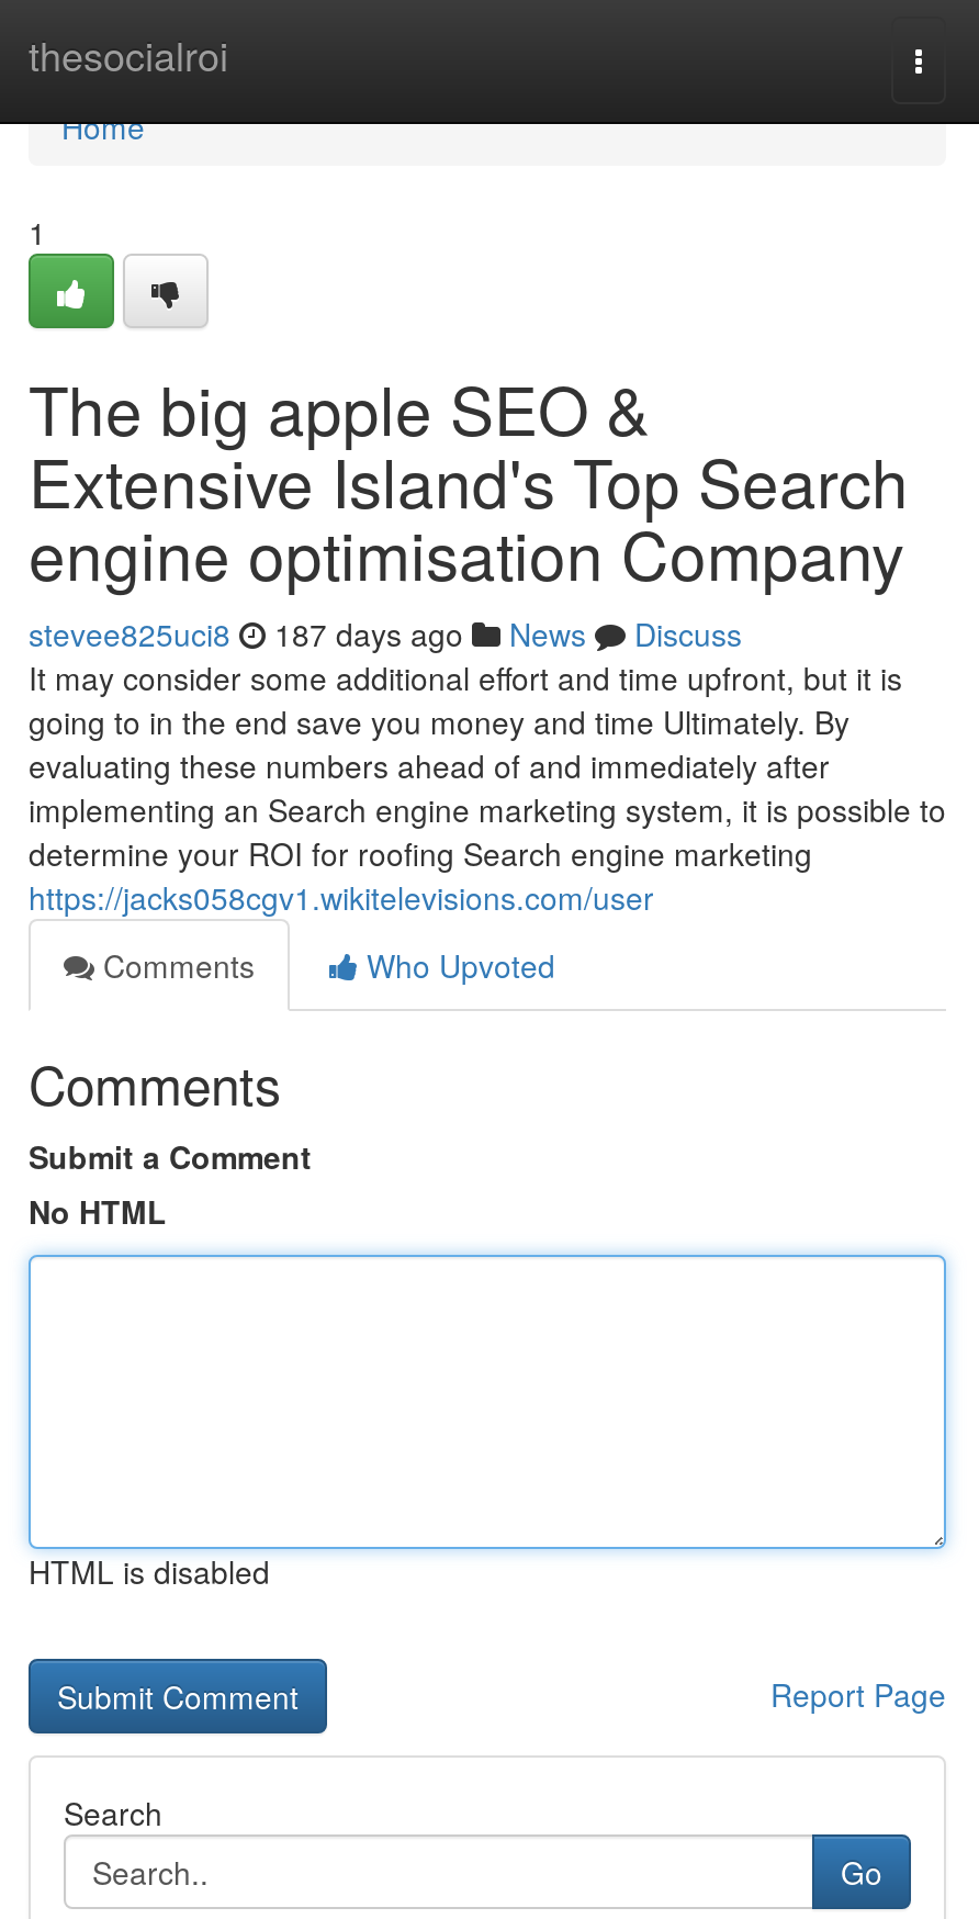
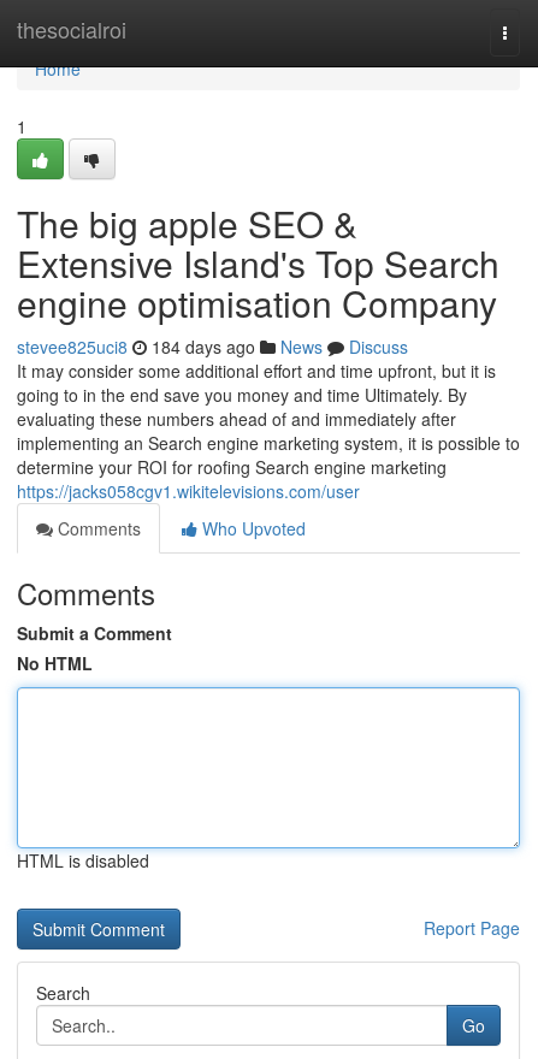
- stevee825uci8 187 days ago News Discuss
+ stevee825uci8 184 days ago News Discuss
